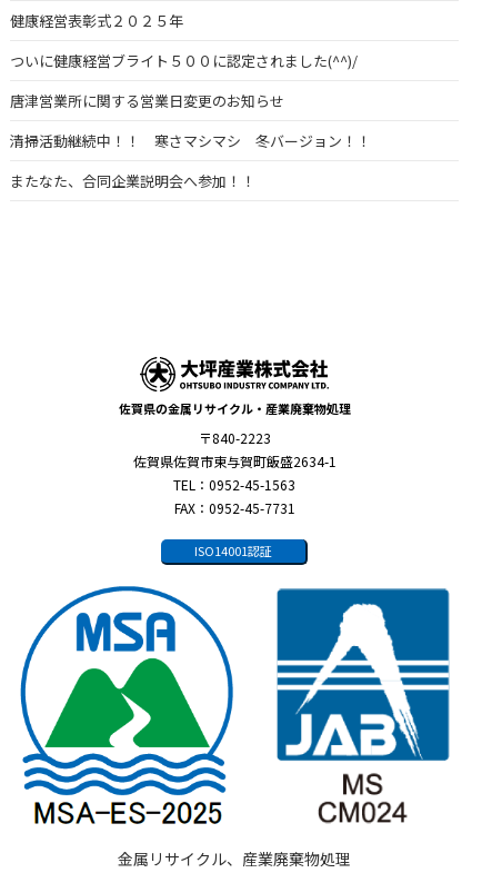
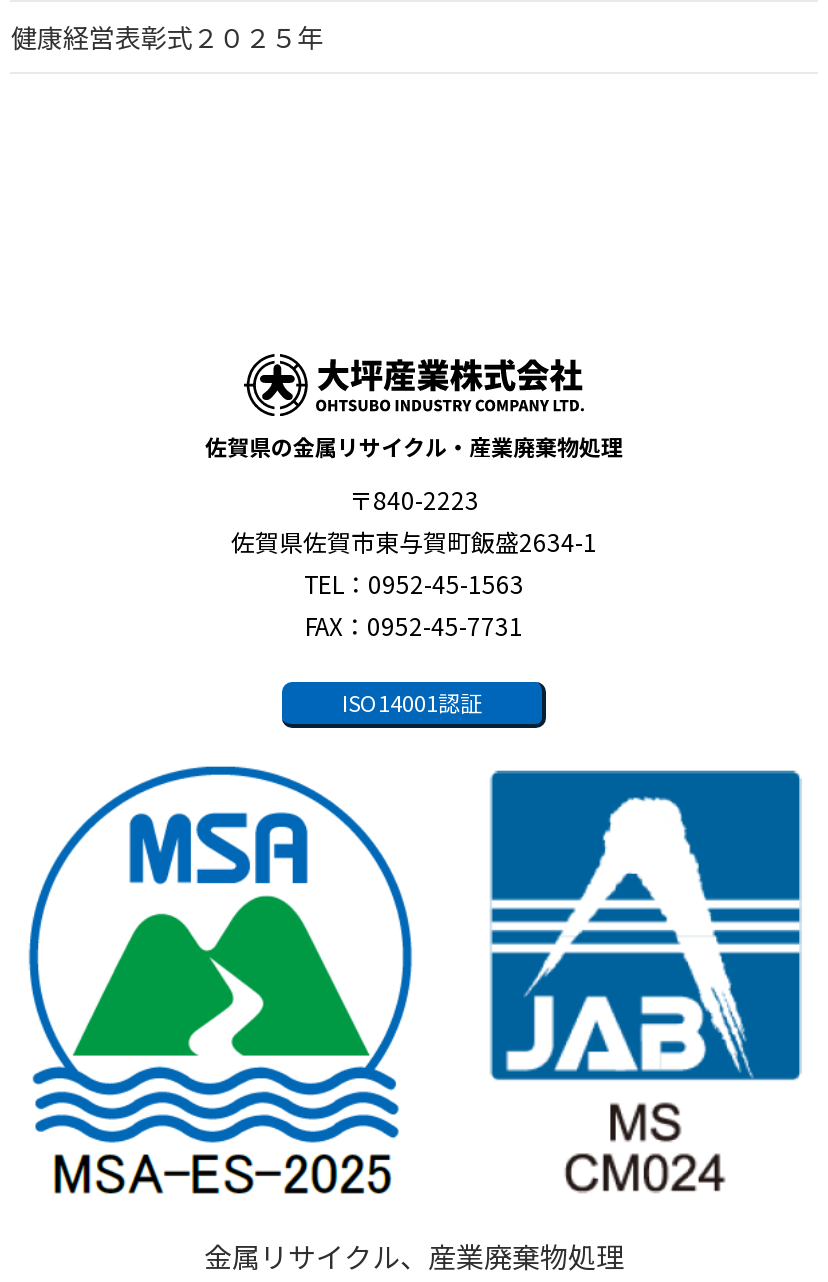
- ついに健康経営ブライト５００に認定されました(^^)/
- 唐津営業所に関する営業日変更のお知らせ
- 清掃活動継続中！！ 寒さマシマシ 冬バージョン！！
- またなた、合同企業説明会へ参加！！
